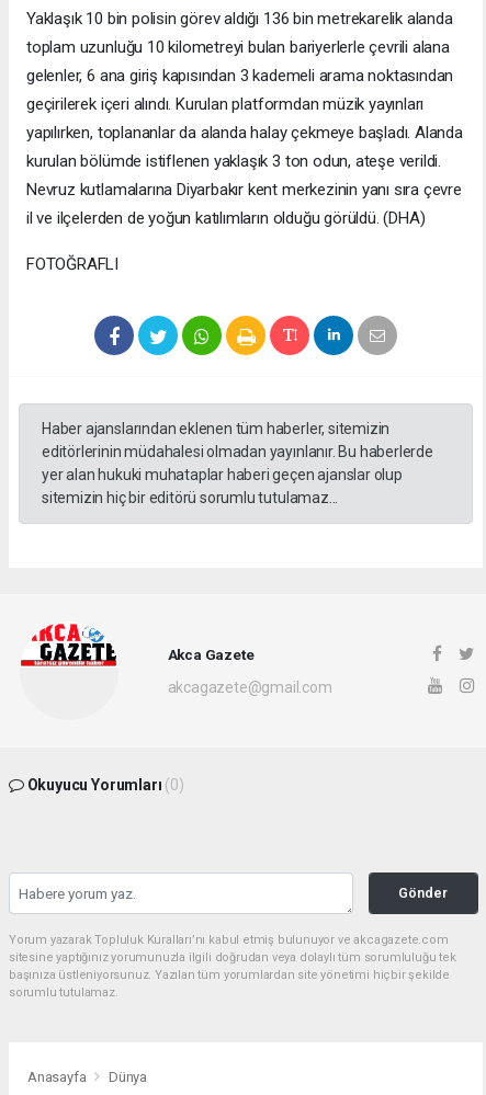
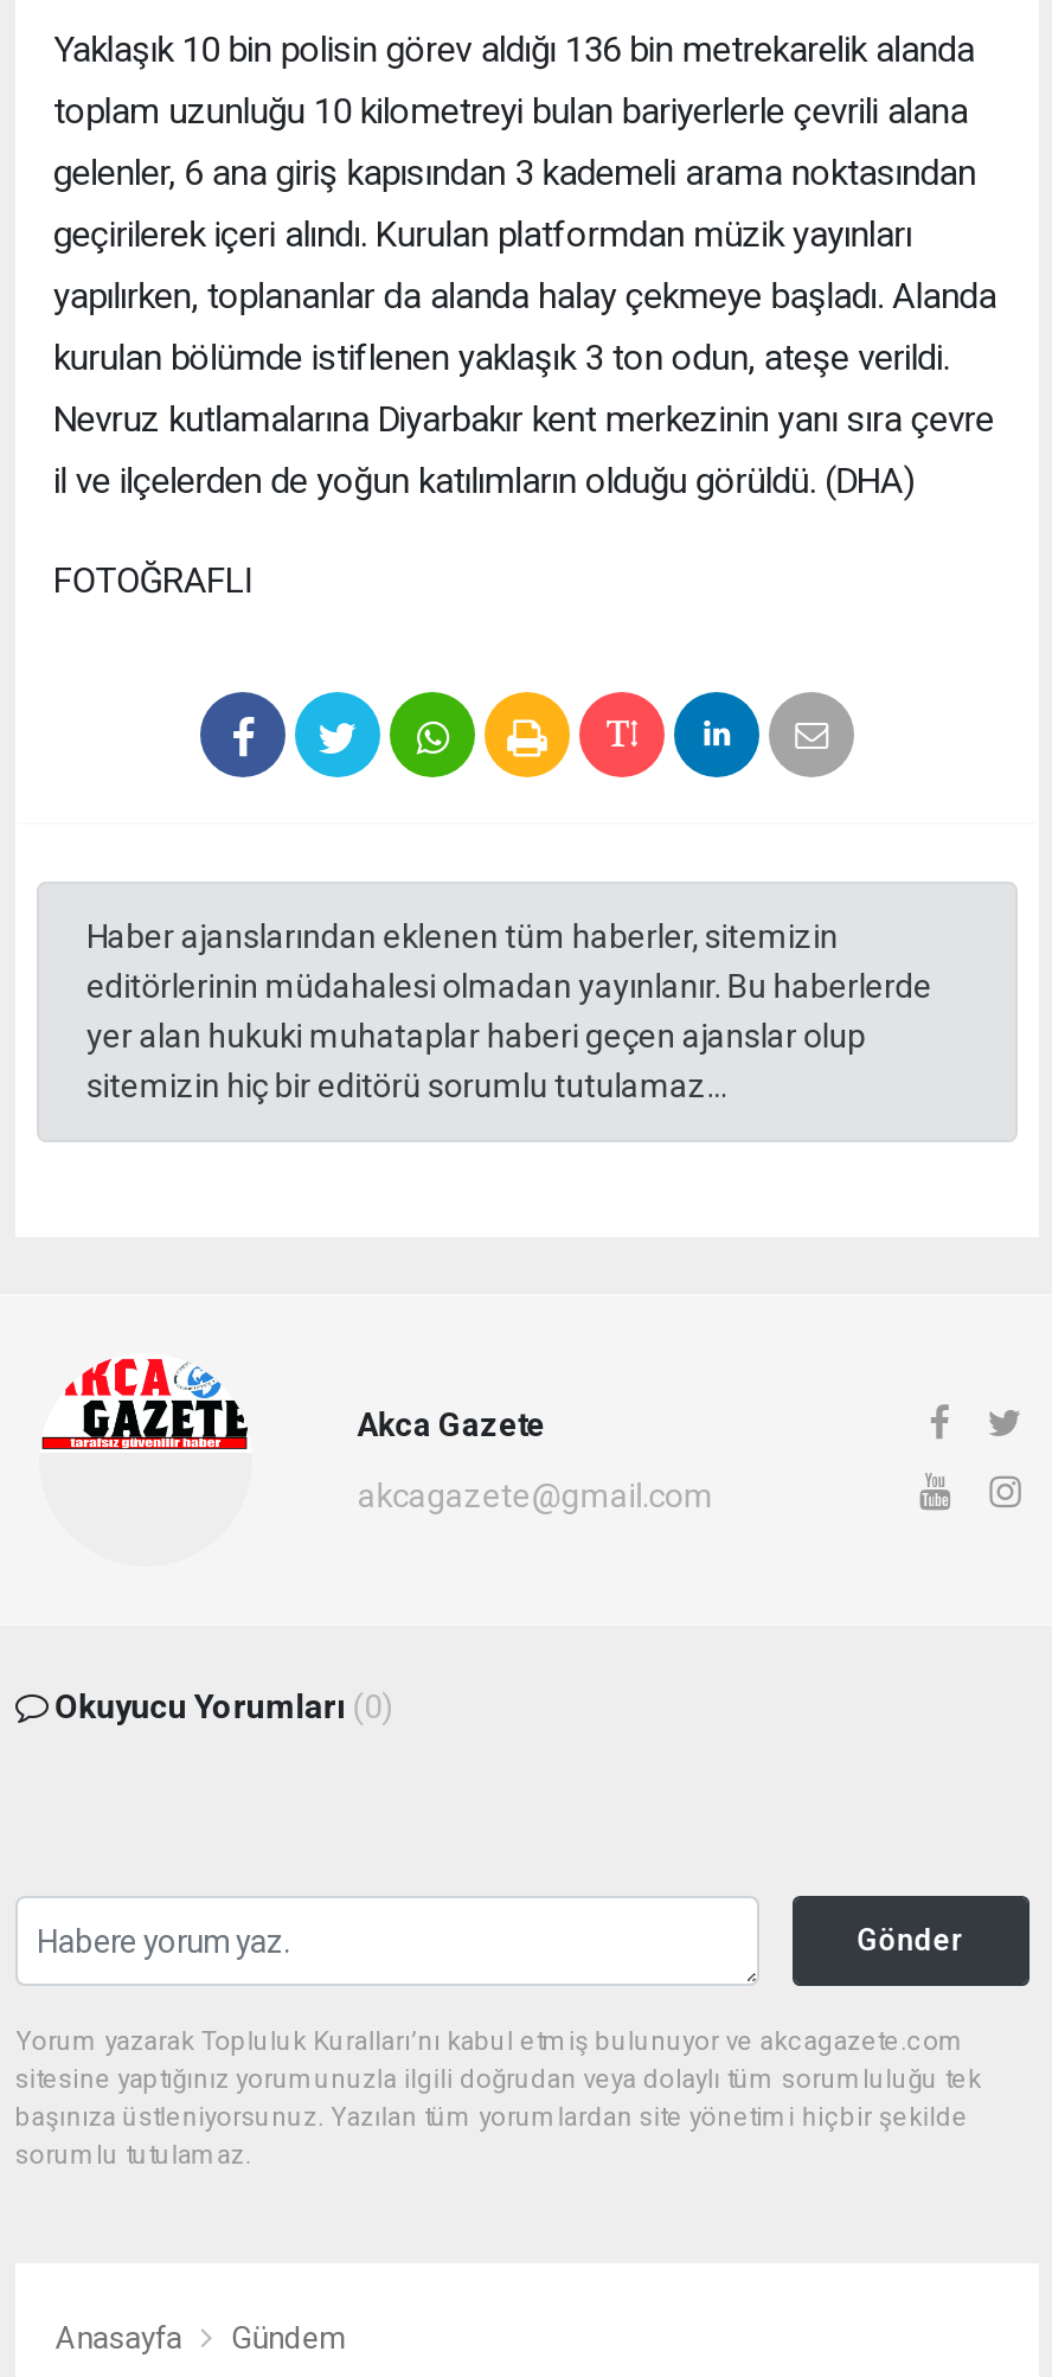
- Dünya
+ Gündem
